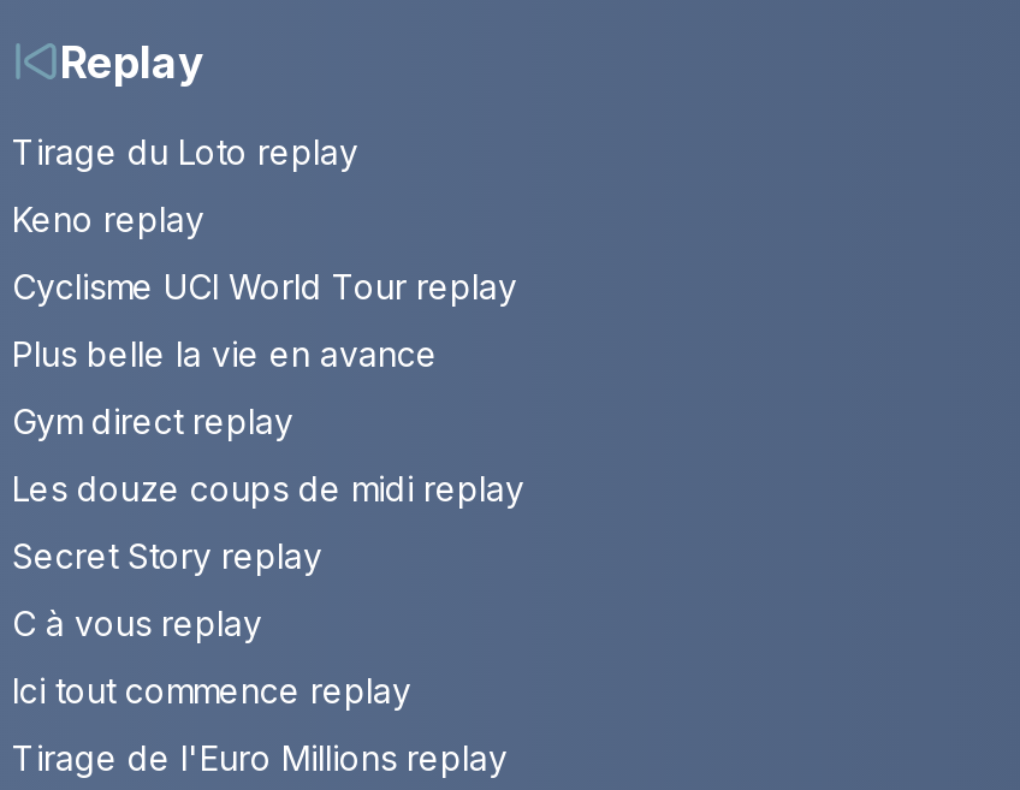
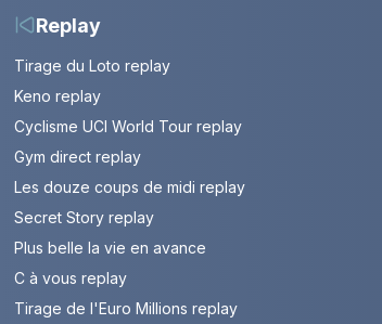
moved down: Plus belle la vie en avance

- Ici tout commence replay
